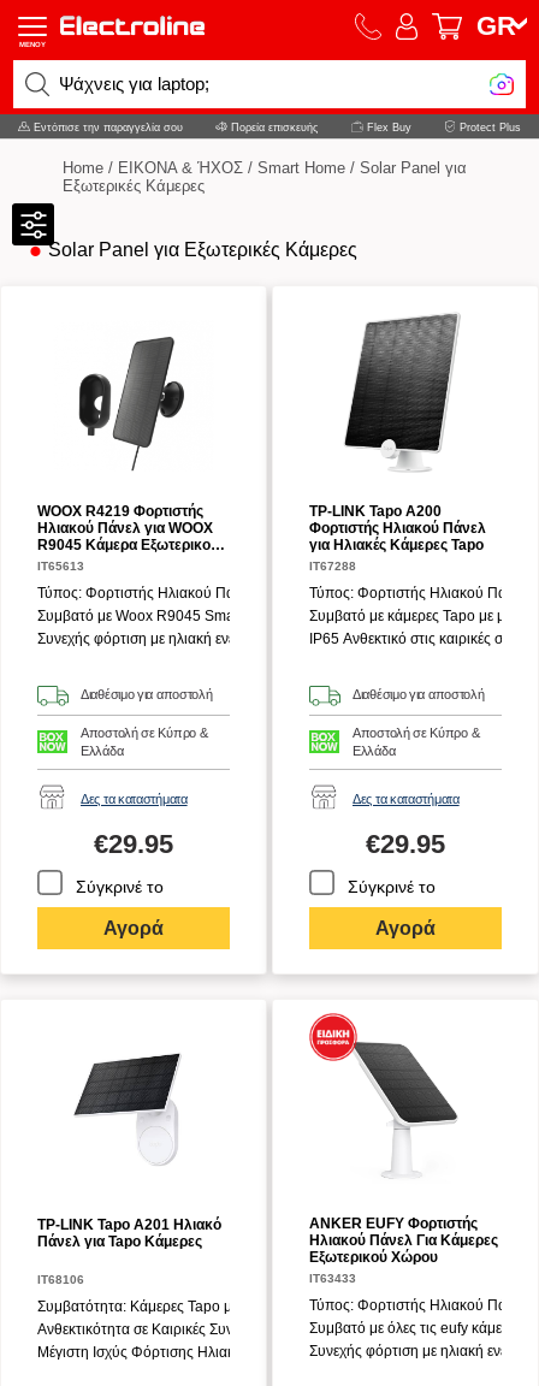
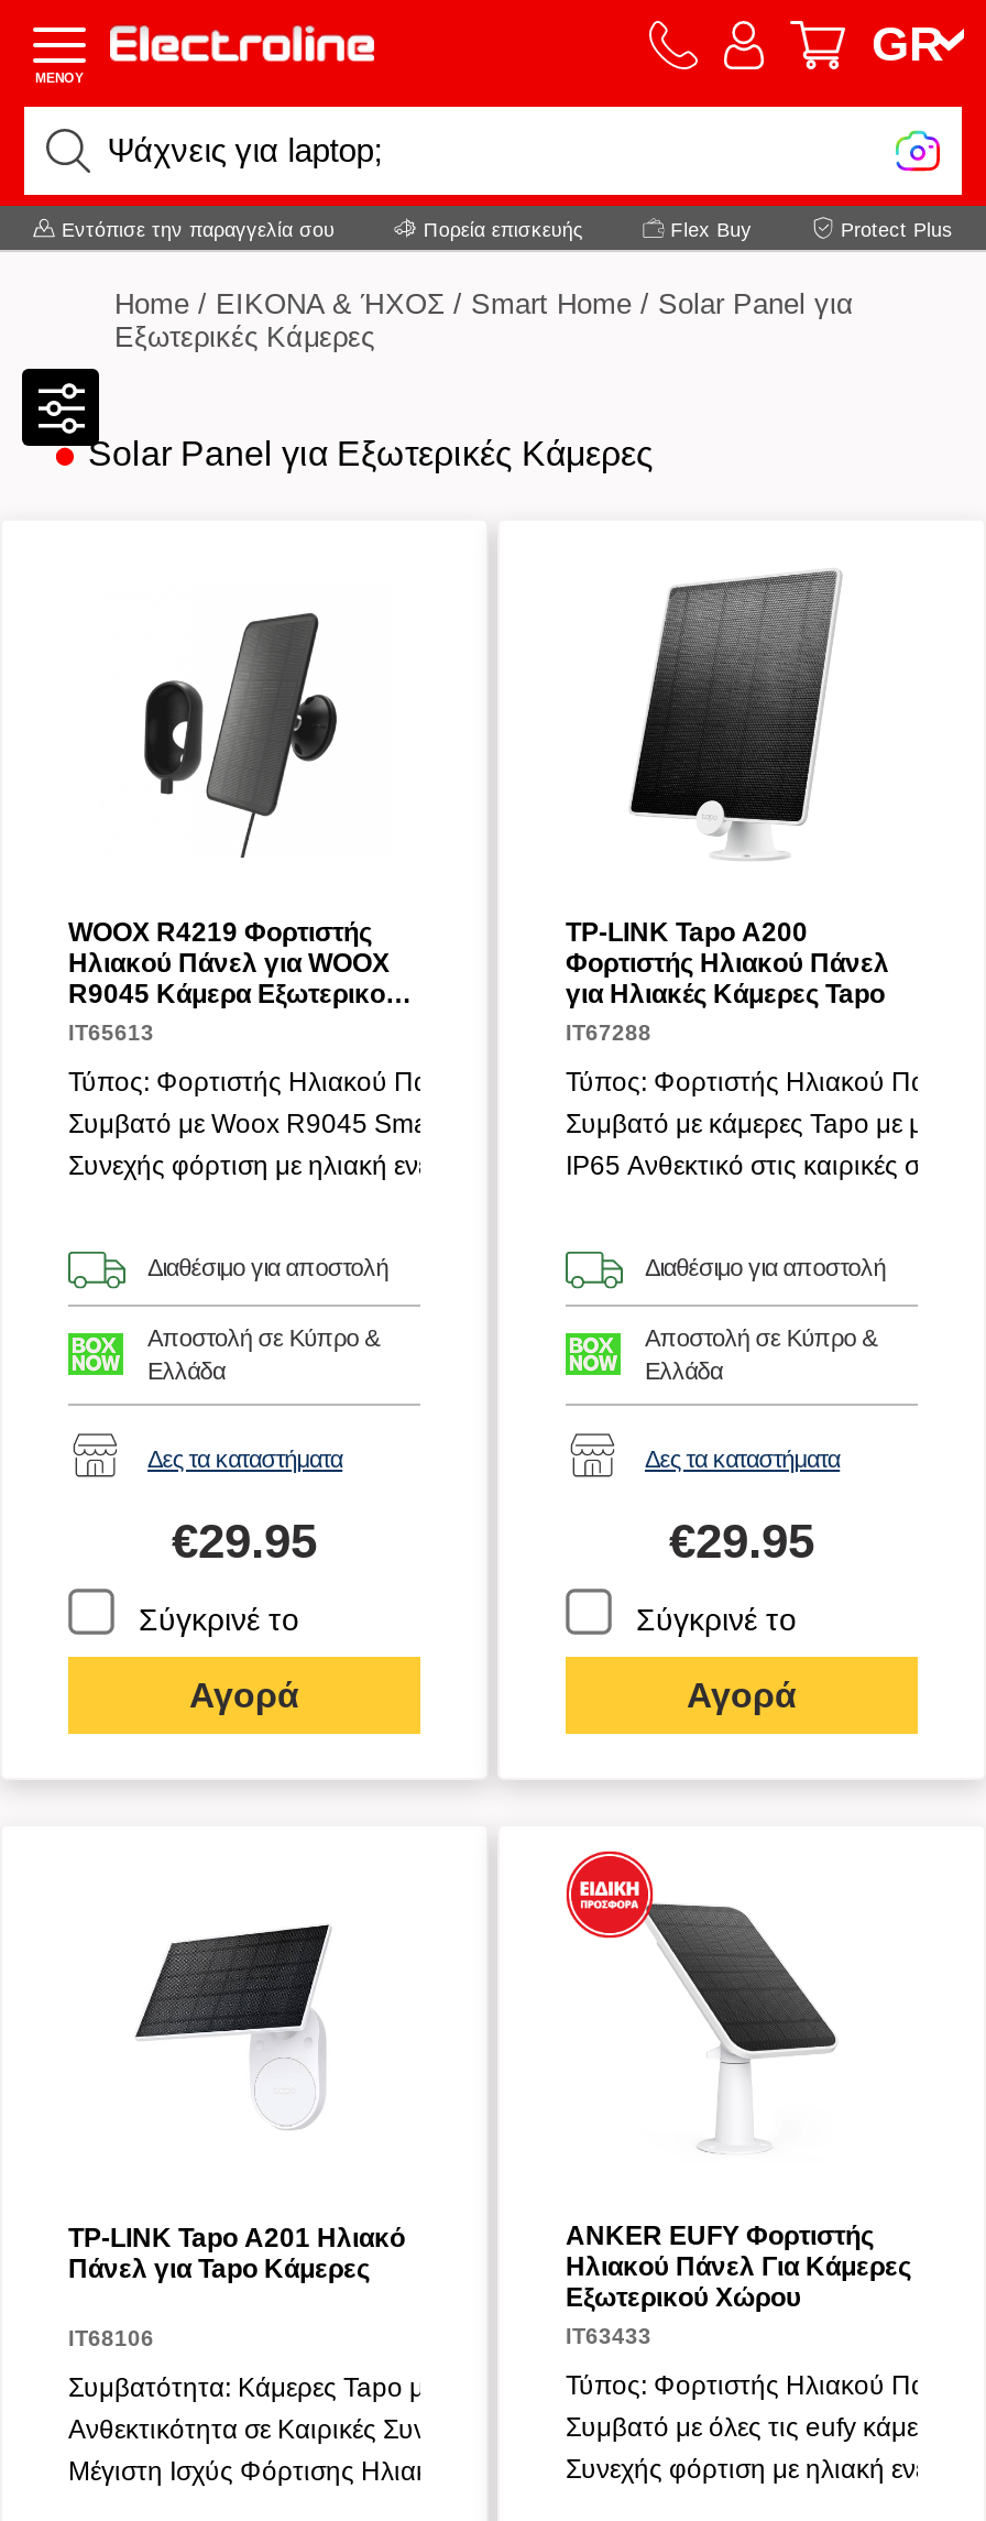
- Ψάχνεις για laptop;
+ Ψάχν
